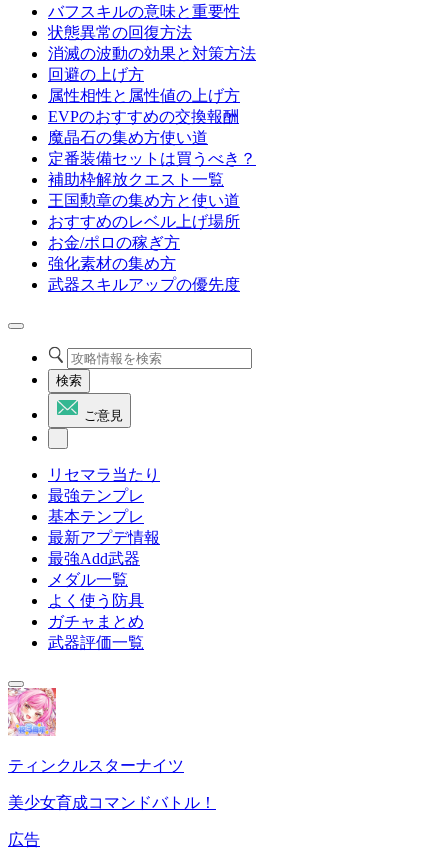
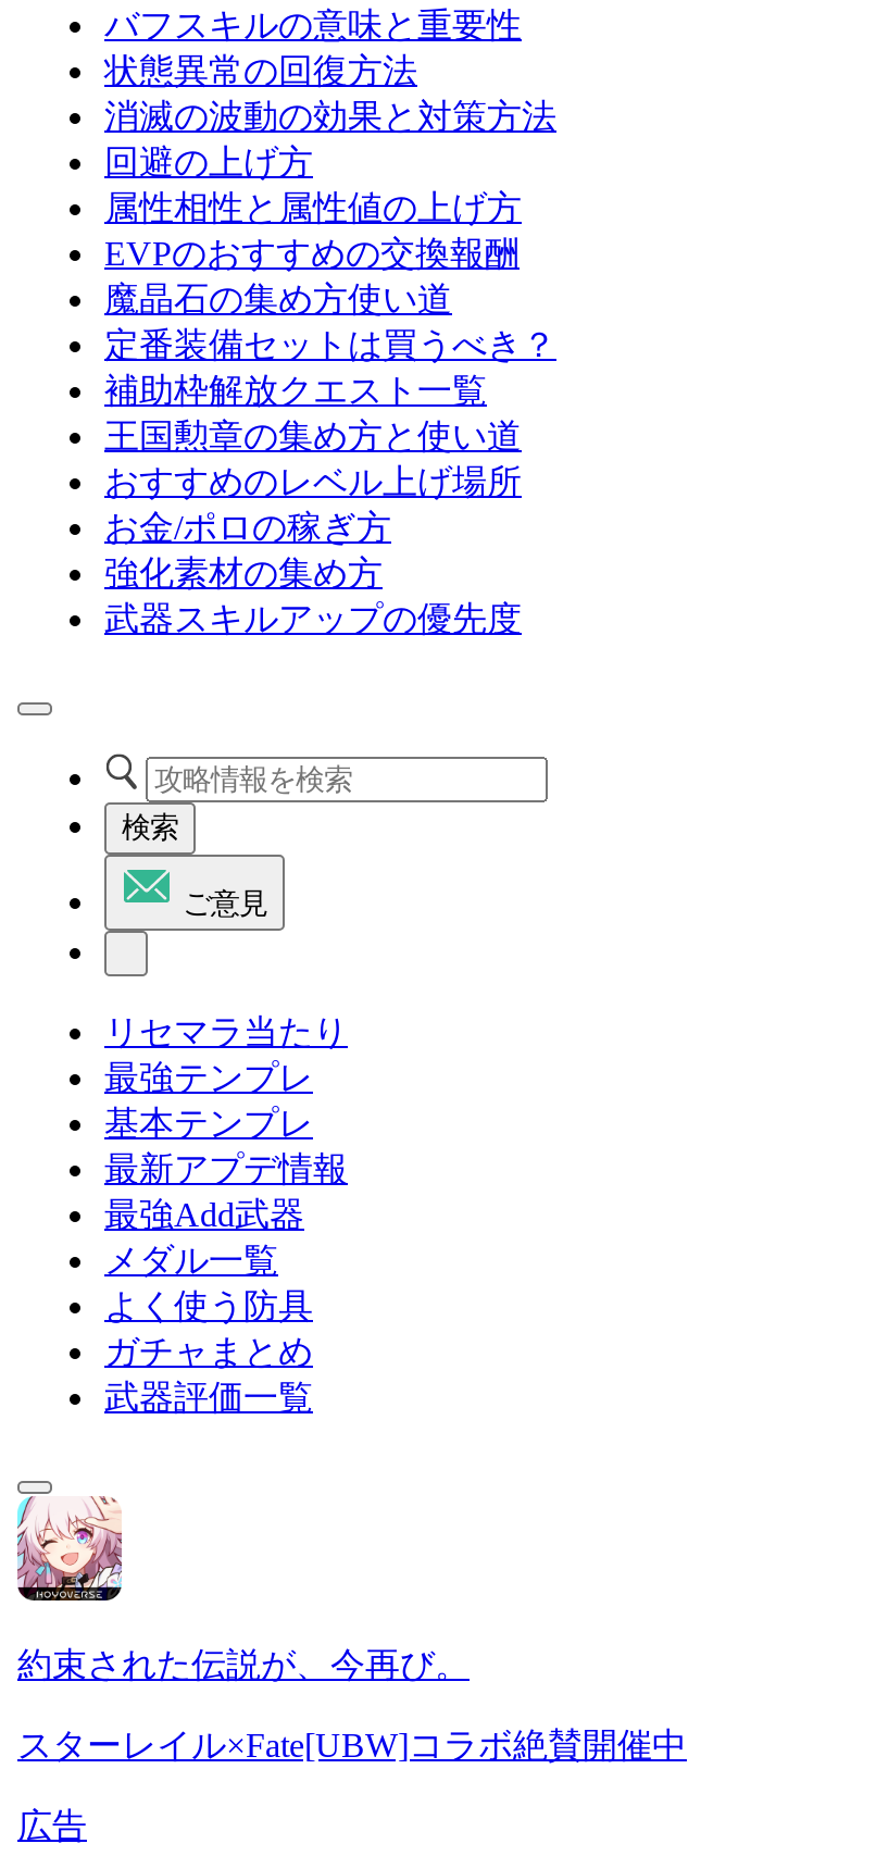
- [image]
- ティンクルスターナイツ
+ [image]
+ 約束された伝説が、今再び。

- 美少女育成コマンドバトル！
+ スターレイル×Fate[UBW]コラボ絶賛開催中
